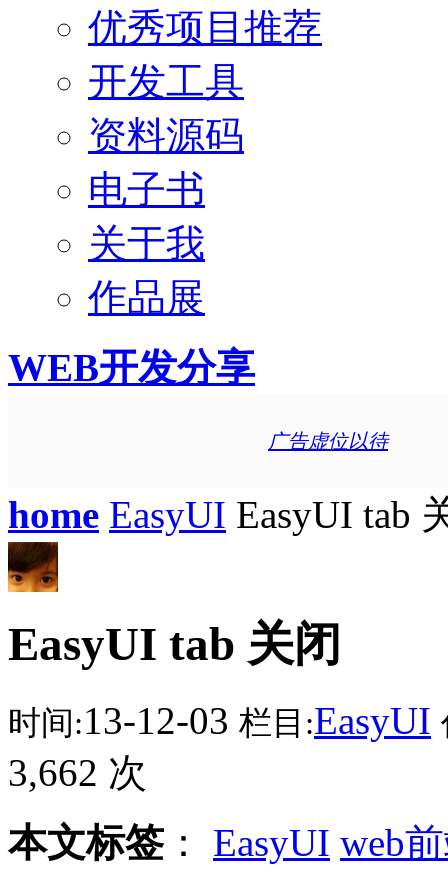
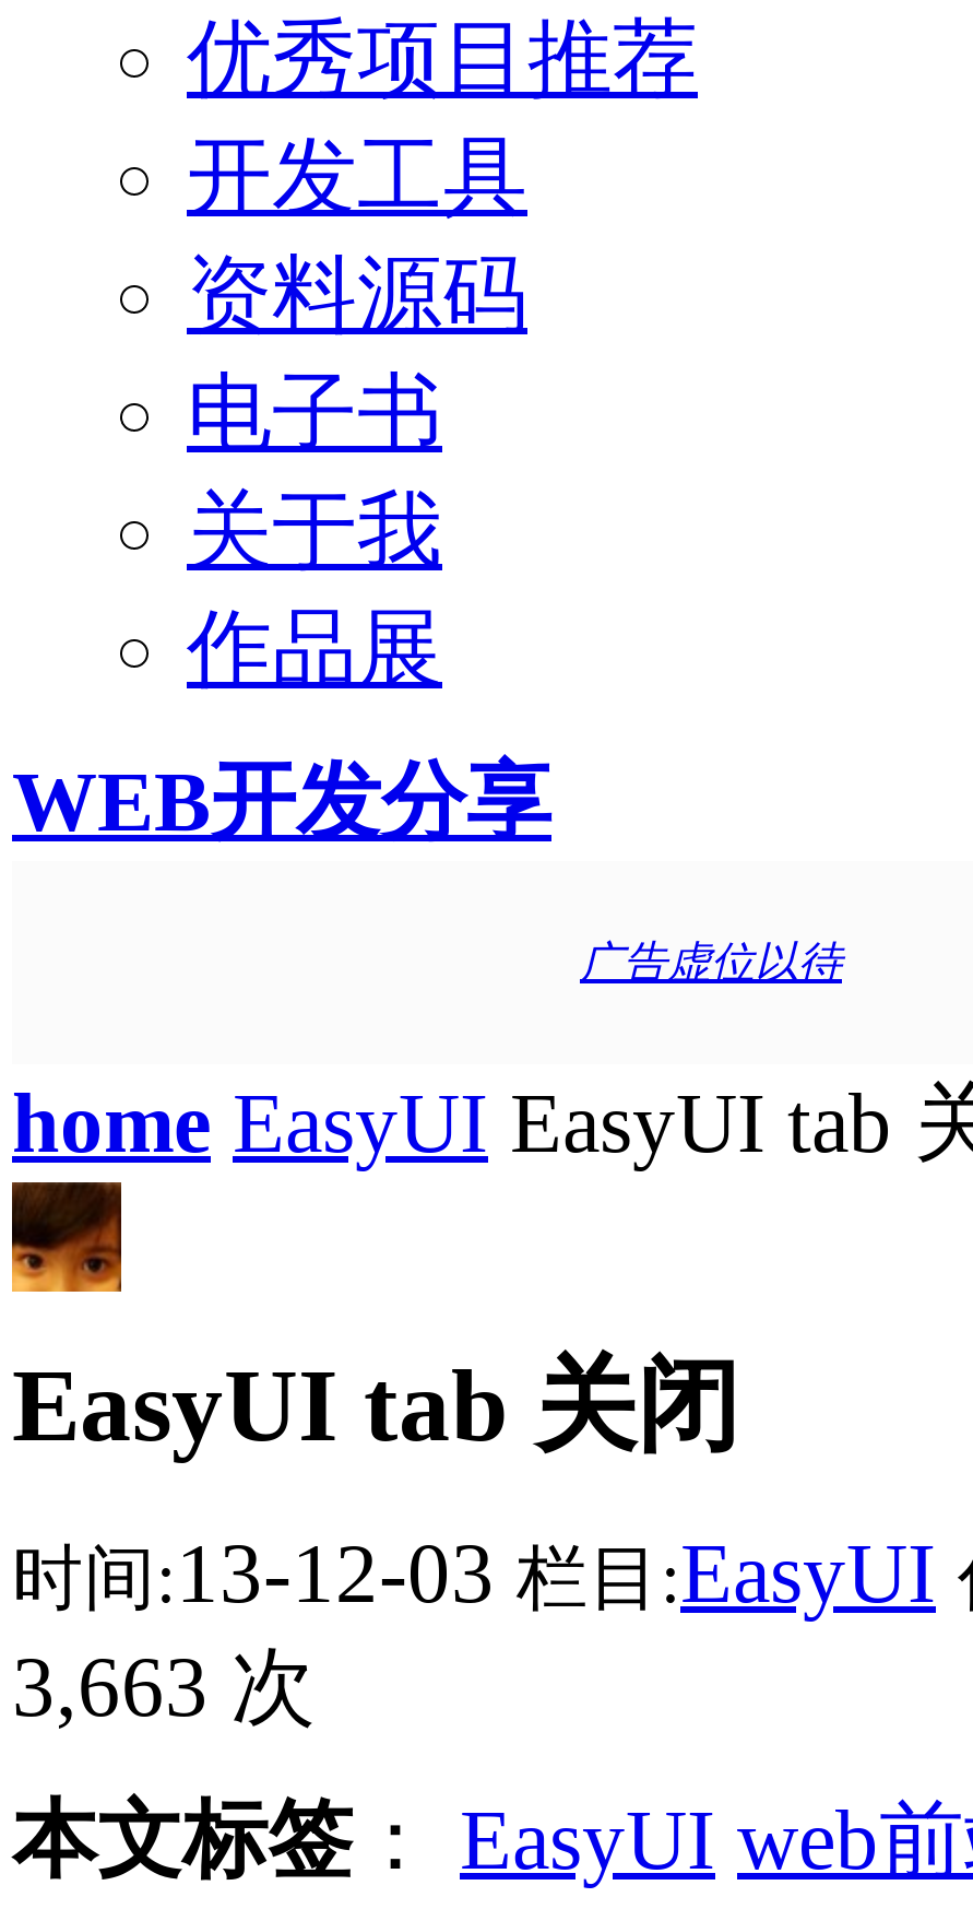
- 3,662 次
+ 3,663 次
